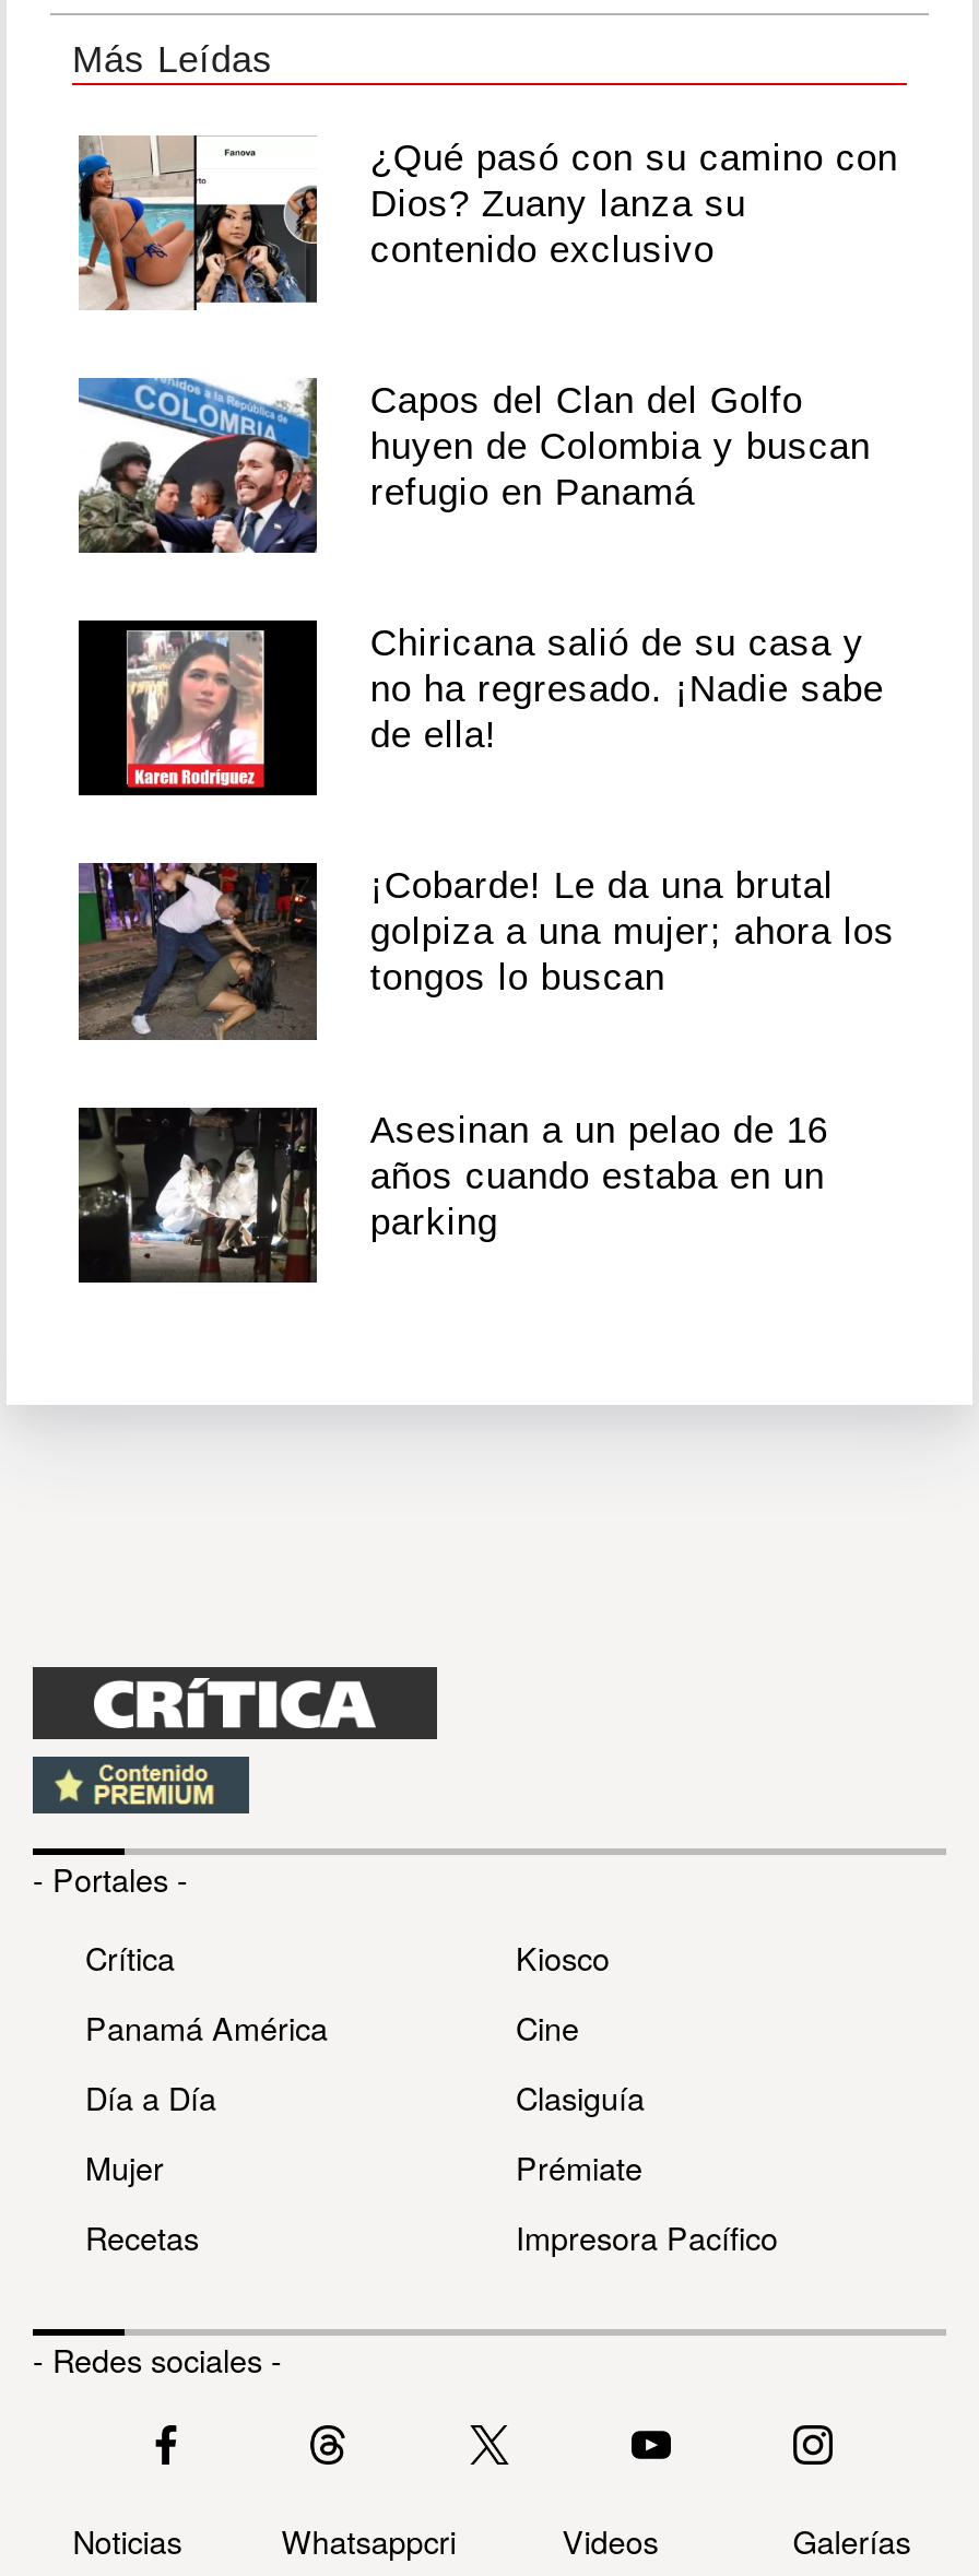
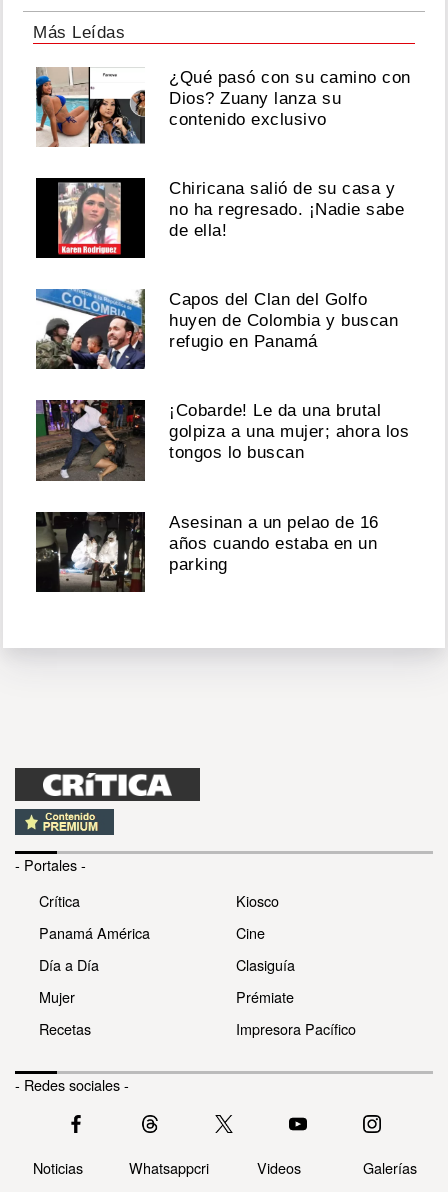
moved down: [image] | Capos del Clan del Golfo | huyen de Colombia y buscan | refugio en Panamá

moved up: Chiricana salió de su casa y | no ha regresado. ¡Nadie sabe | de ella!
